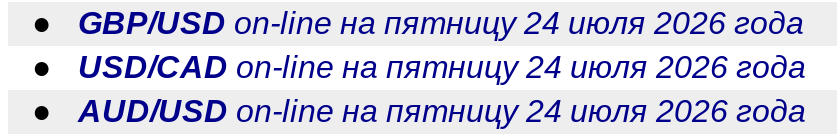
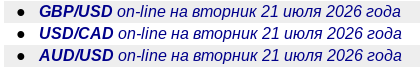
- GBP/USD on-line на пятницу 24 июля 2026 года
+ GBP/USD on-line на вторник 21 июля 2026 года

- USD/CAD on-line на пятницу 24 июля 2026 года
+ USD/CAD on-line на вторник 21 июля 2026 года

- AUD/USD on-line на пятницу 24 июля 2026 года
+ AUD/USD on-line на вторник 21 июля 2026 года
